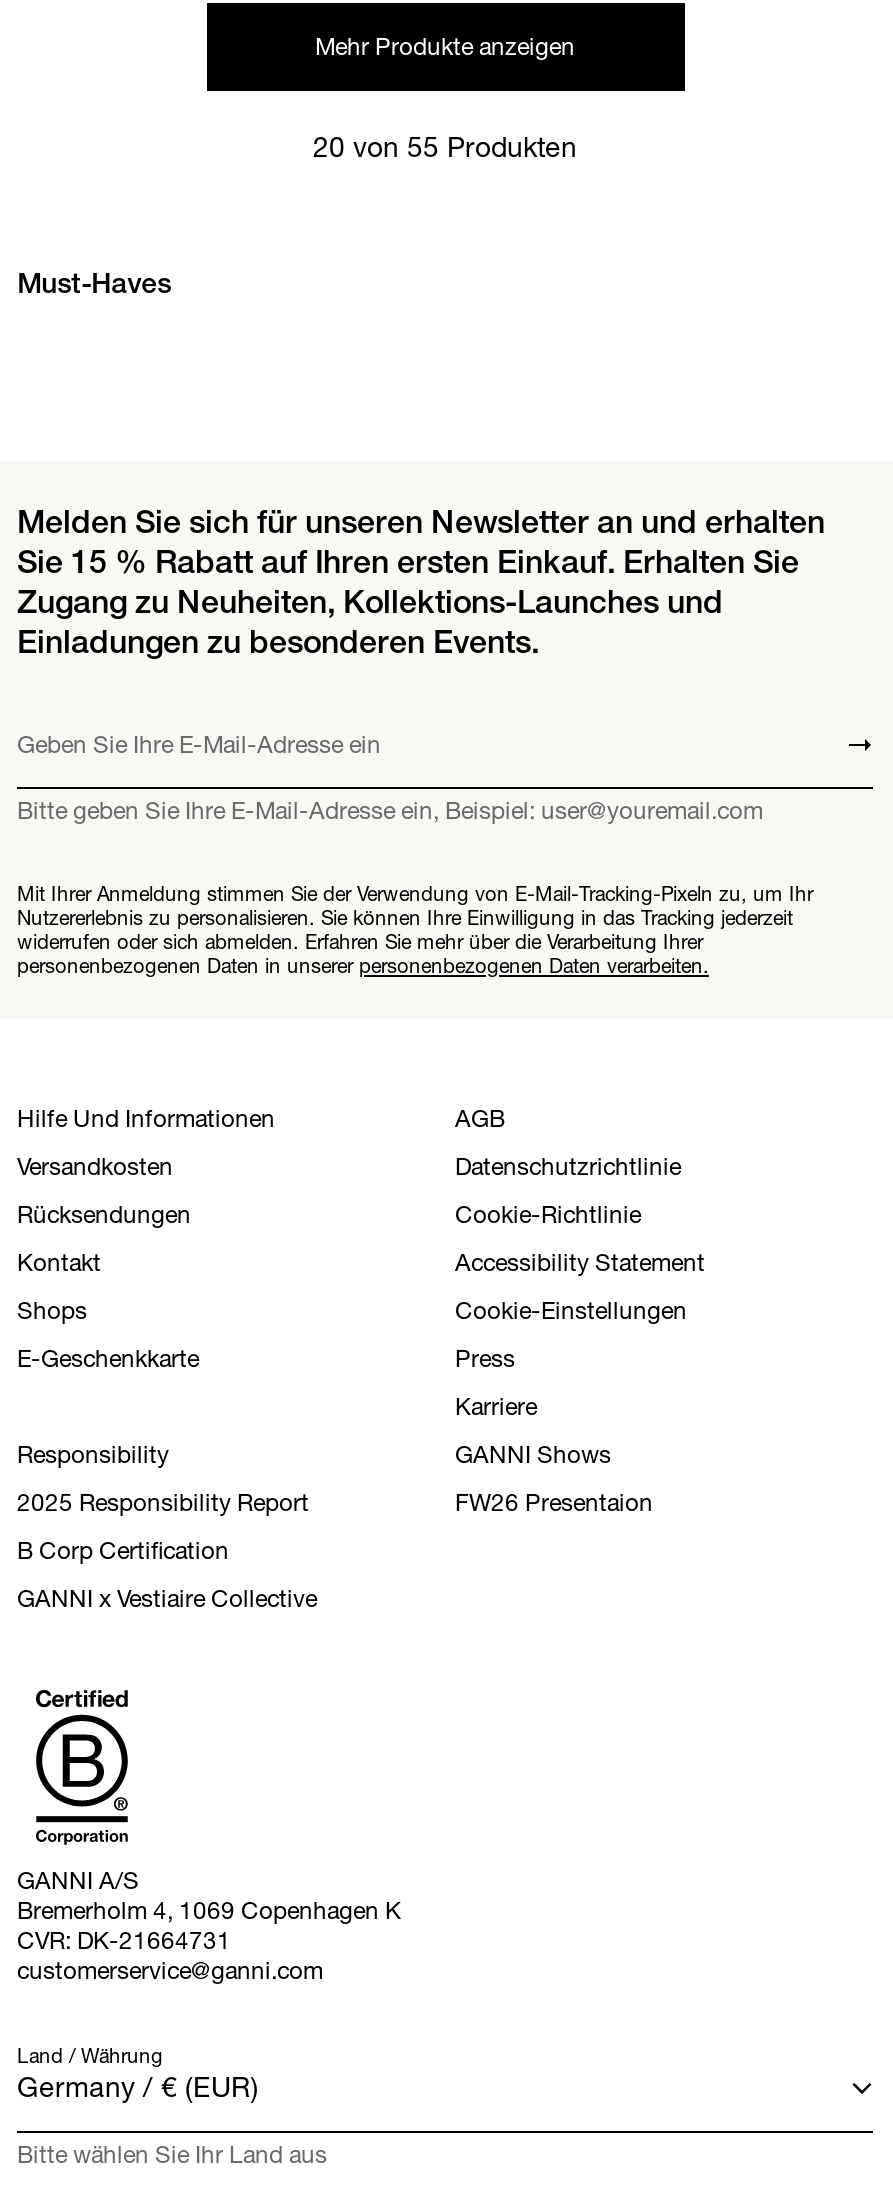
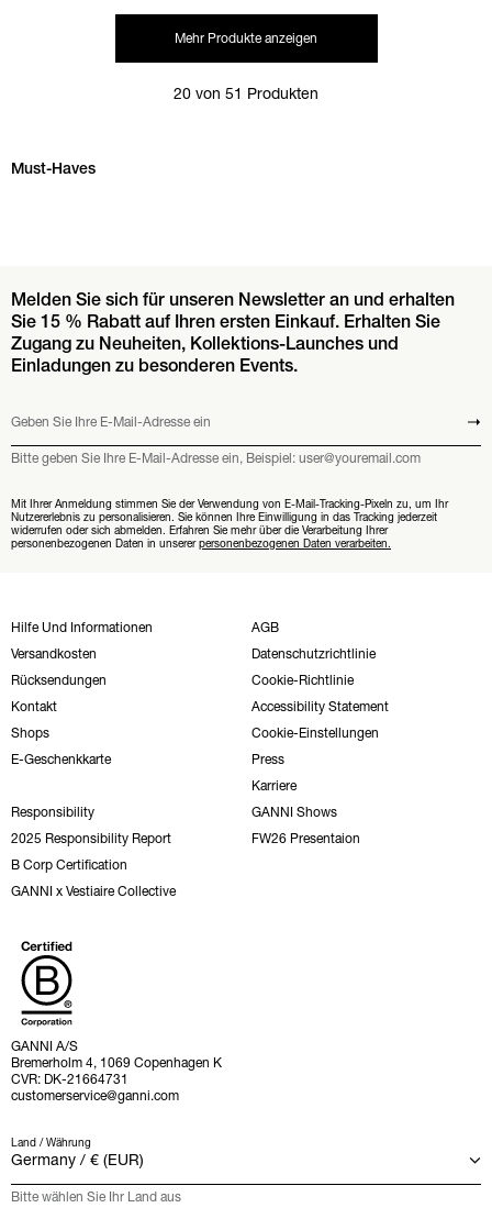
- 20 von 55 Produkten
+ 20 von 51 Produkten
